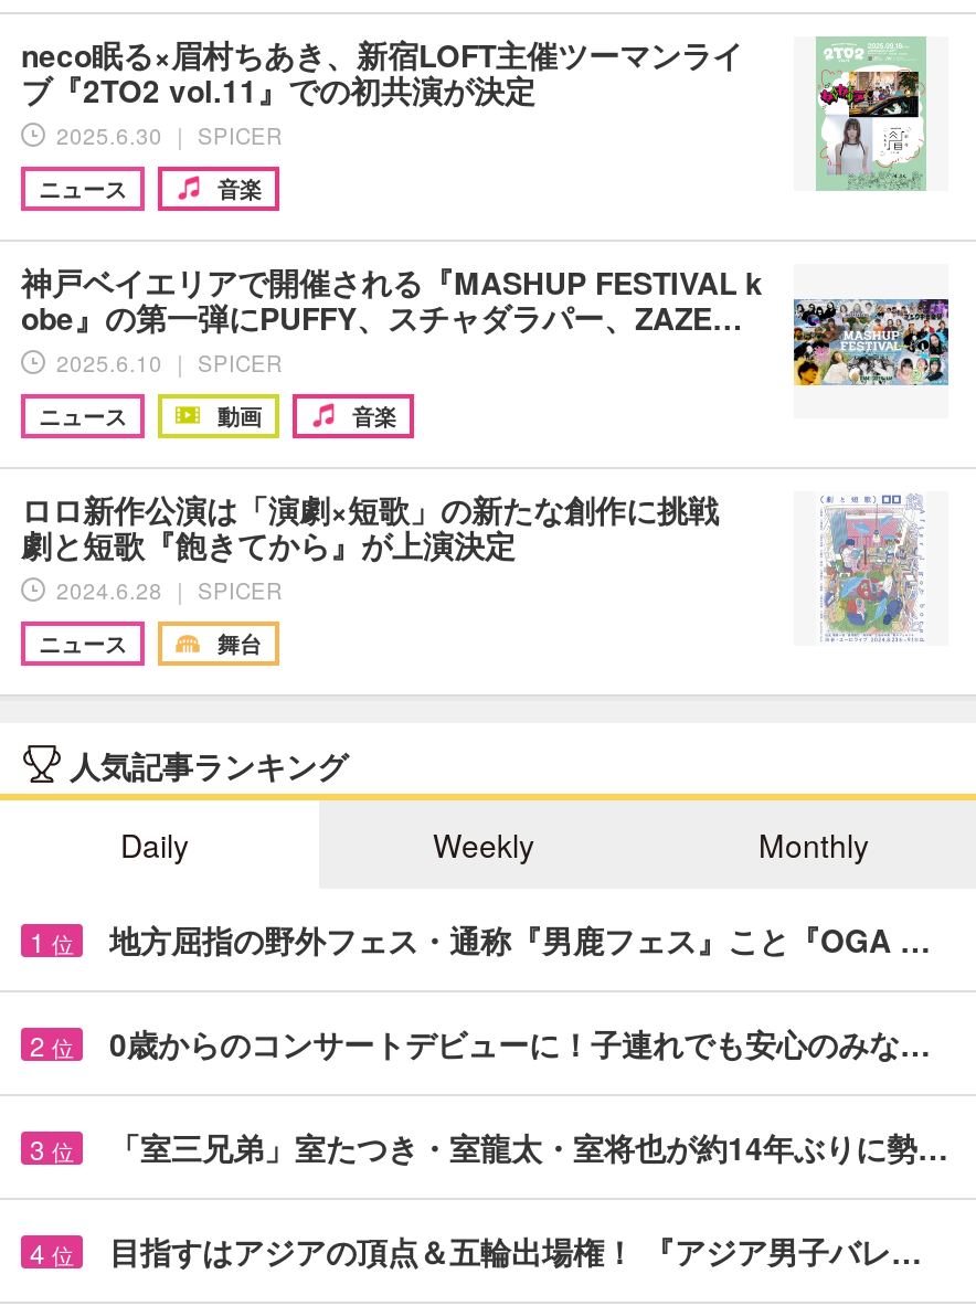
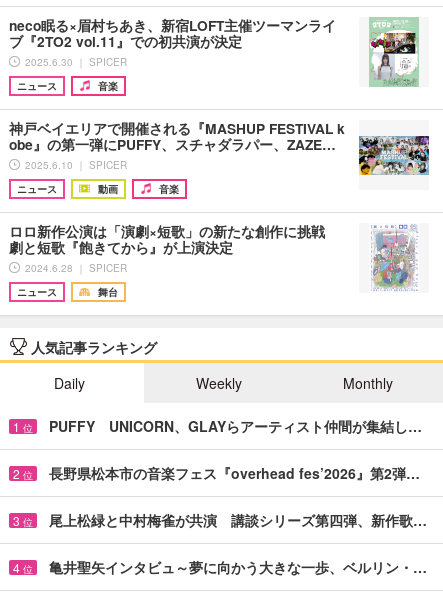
- 地方屈指の野外フェス・通称『男鹿フェス』こと『OGA …
+ PUFFY UNICORN、GLAYらアーティスト仲間が集結し…

- 0歳からのコンサートデビューに！子連れでも安心のみな…
+ 長野県松本市の音楽フェス『overhead fes’2026』第2弾…

- 「室三兄弟」室たつき・室龍太・室将也が約14年ぶりに勢…
+ 尾上松緑と中村梅雀が共演 講談シリーズ第四弾、新作歌…

- 目指すはアジアの頂点＆五輪出場権！ 『アジア男子バレ…
+ 亀井聖矢インタビュ～夢に向かう大きな一歩、ベルリン・…
